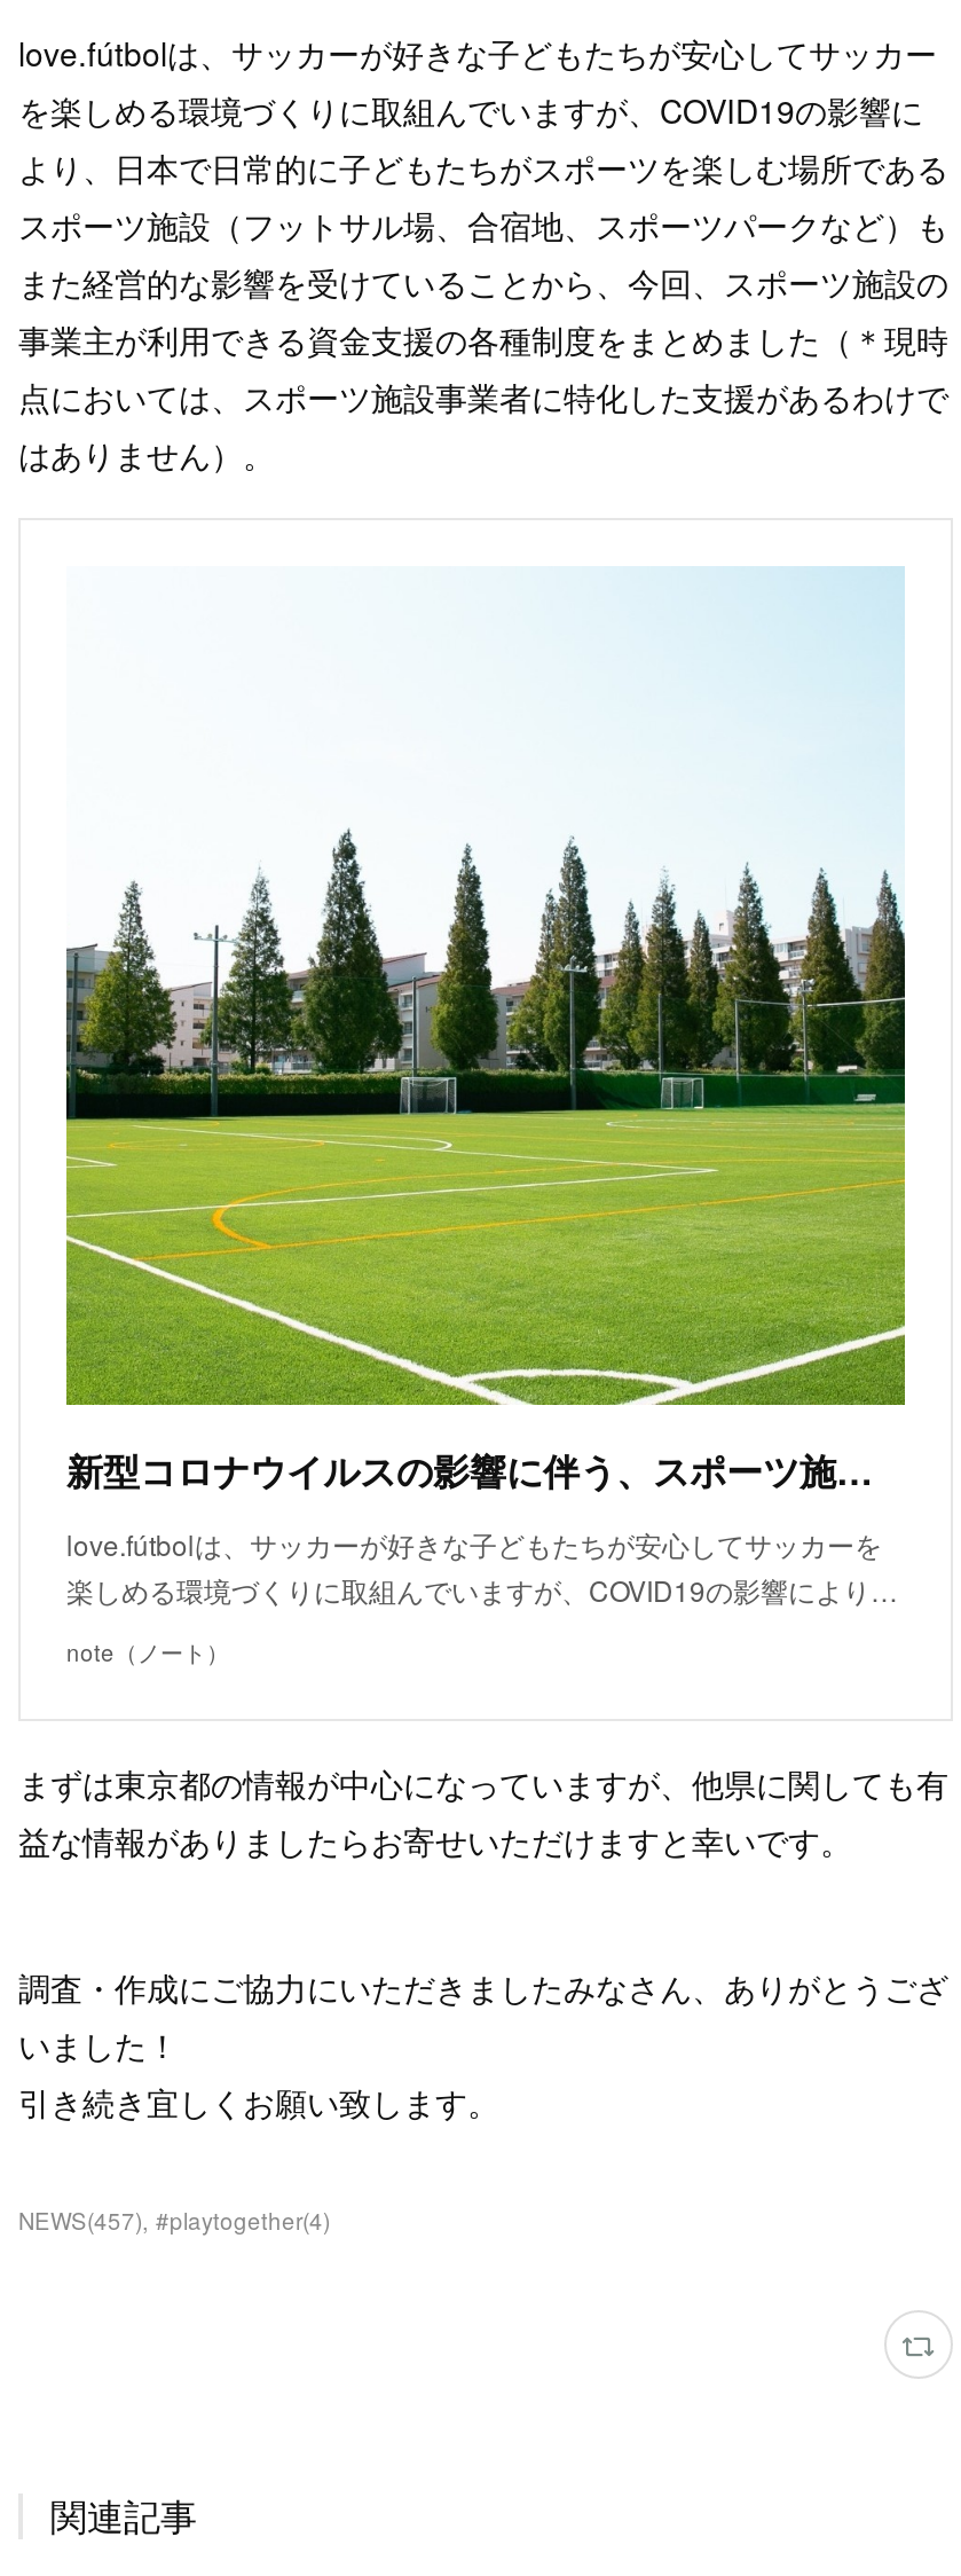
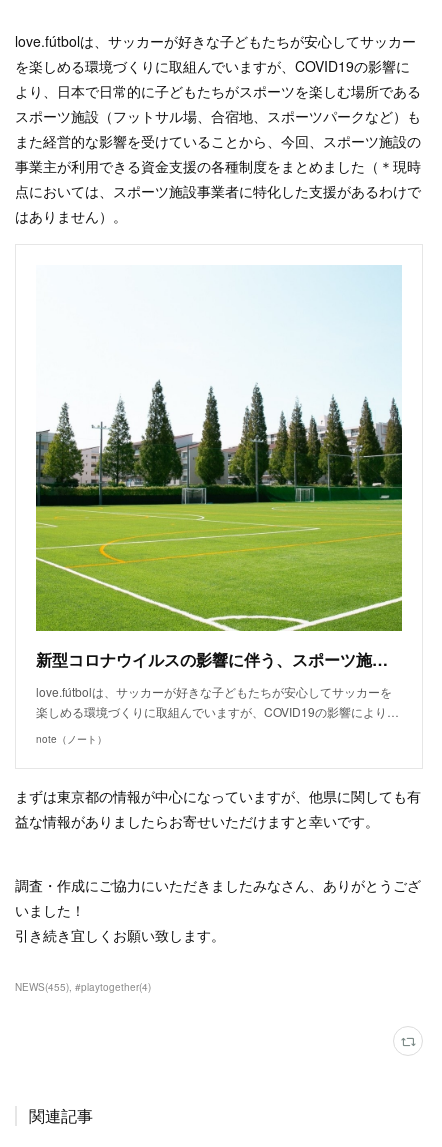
- NEWS(457) #playtogether(4)
+ NEWS(455) #playtogether(4)
